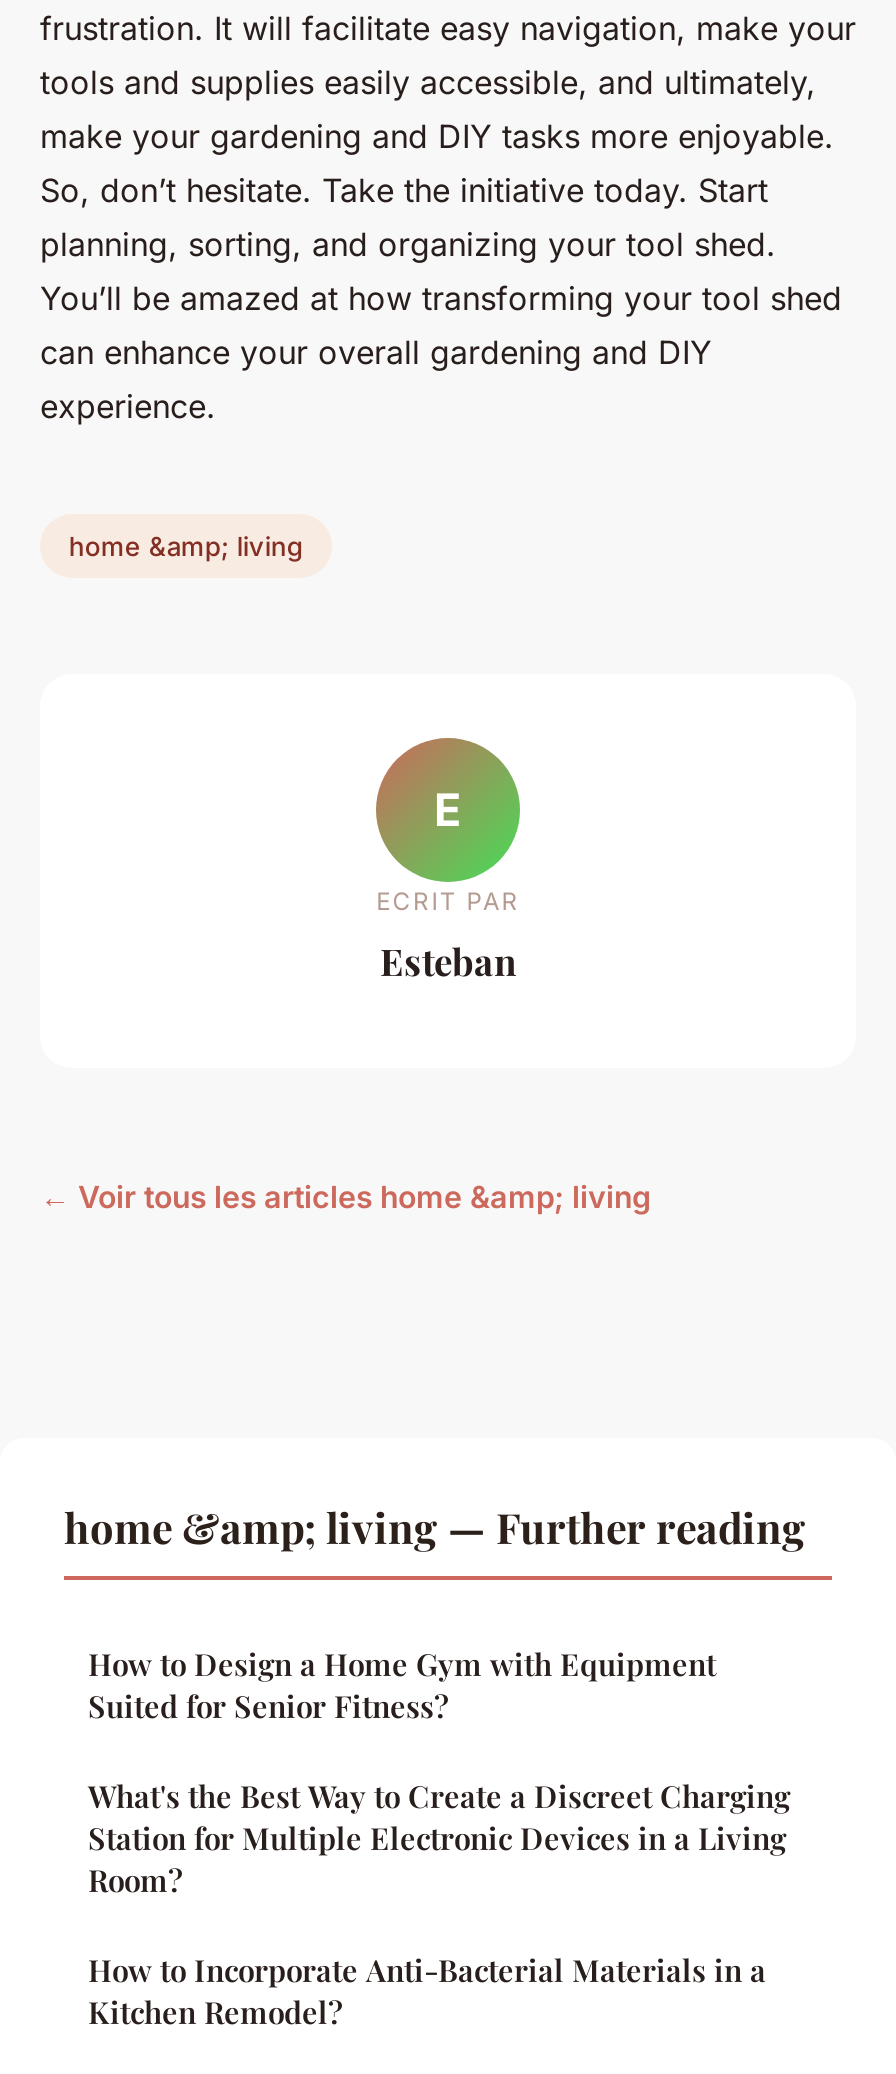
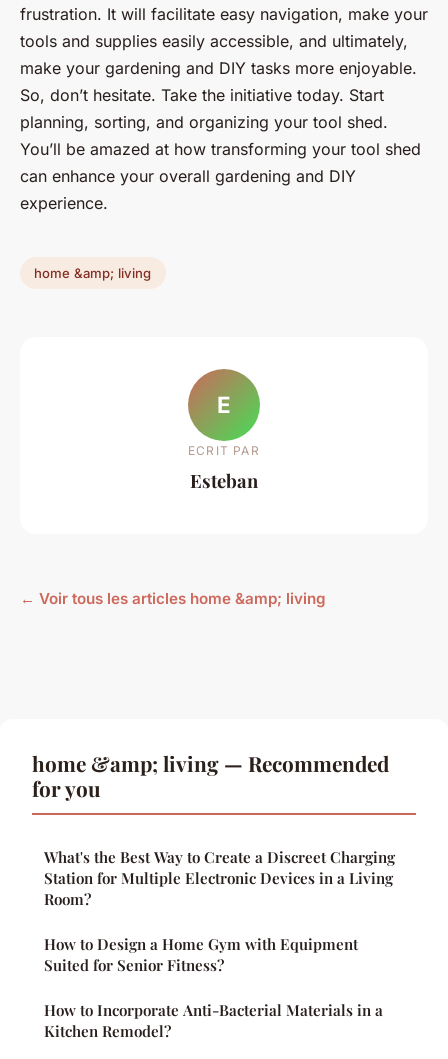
- home &amp; living — Further reading
+ home &amp; living — Recommended
+ for you

moved down: How to Design a Home Gym with Equipment | Suited for Senior Fitness?

moved up: What's the Best Way to Create a Discreet Charging | Station for Multiple Electronic Devices in a Living | Room?
